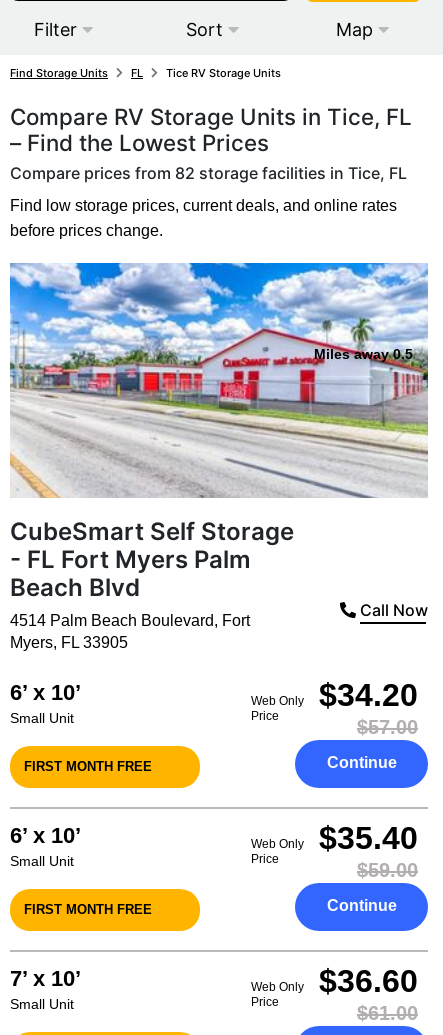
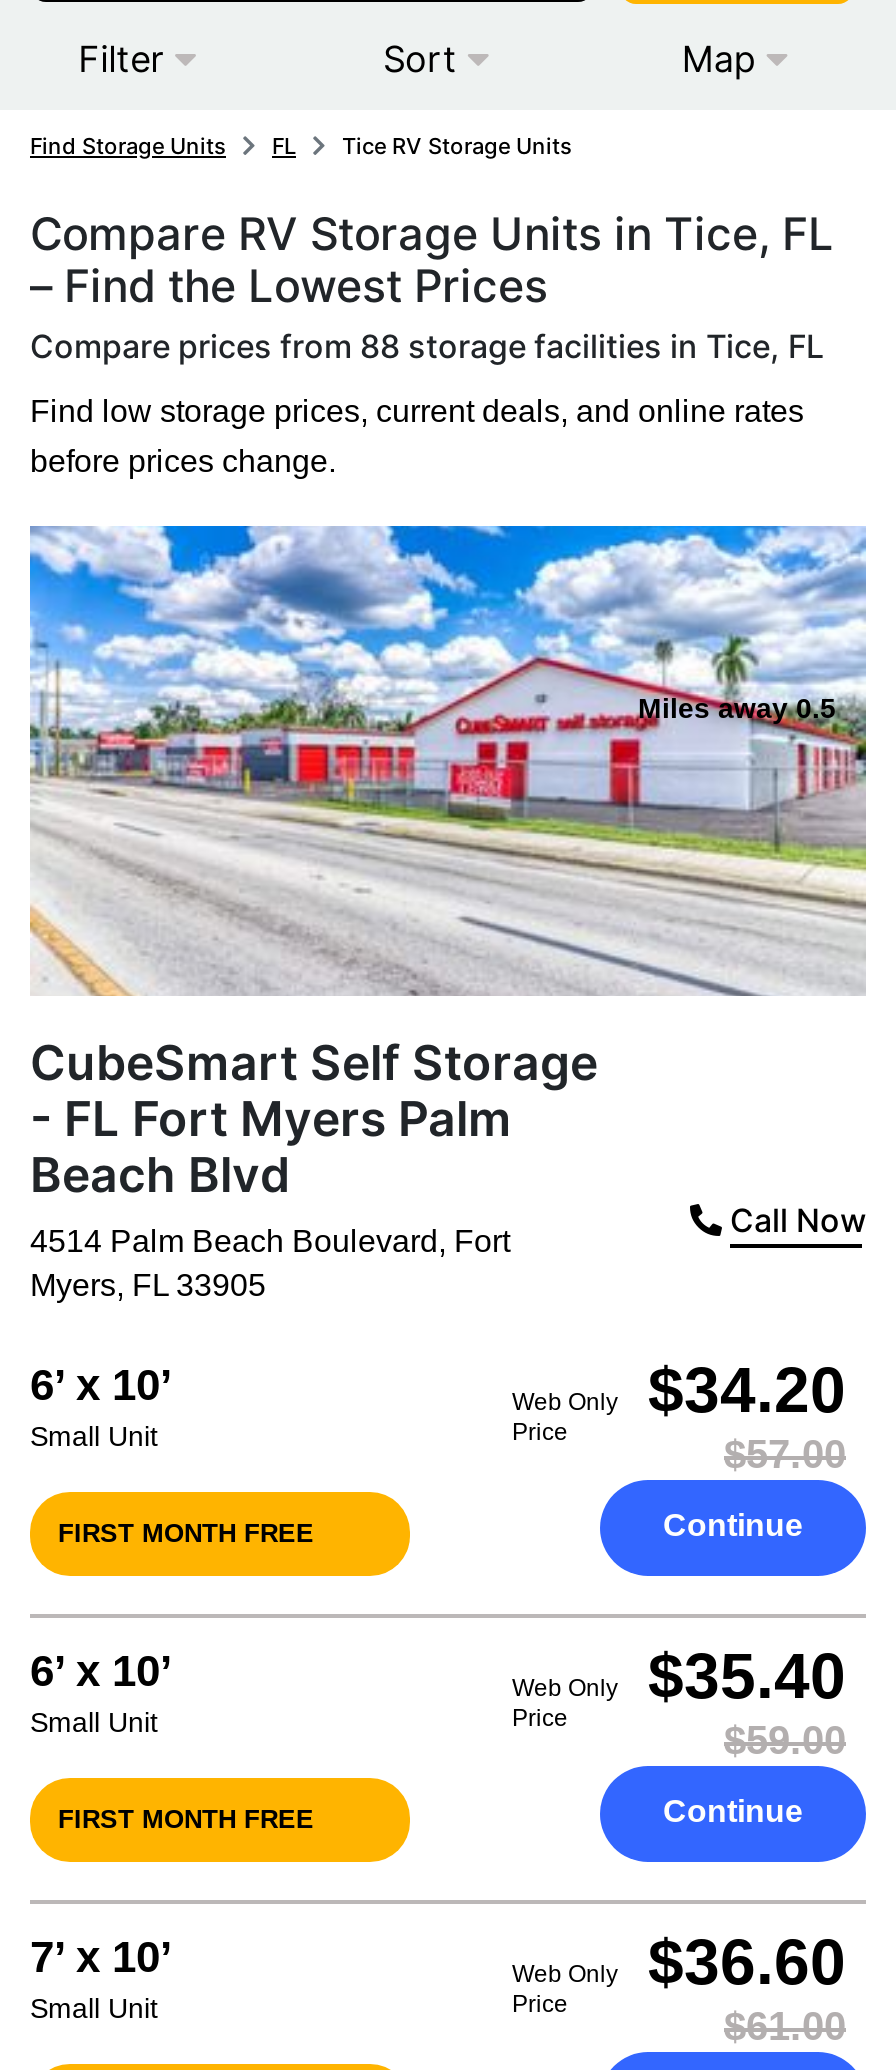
- Compare prices from 82 storage facilities in Tice, FL
+ Compare prices from 88 storage facilities in Tice, FL
